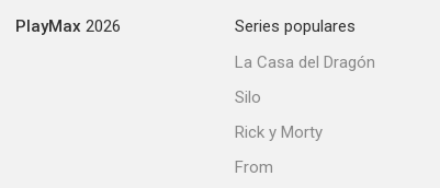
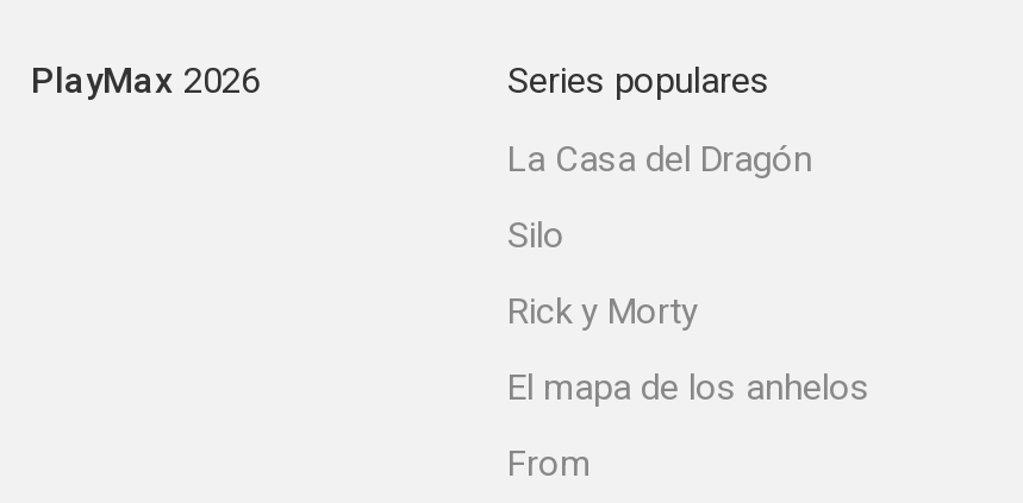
+ El mapa de los anhelos
